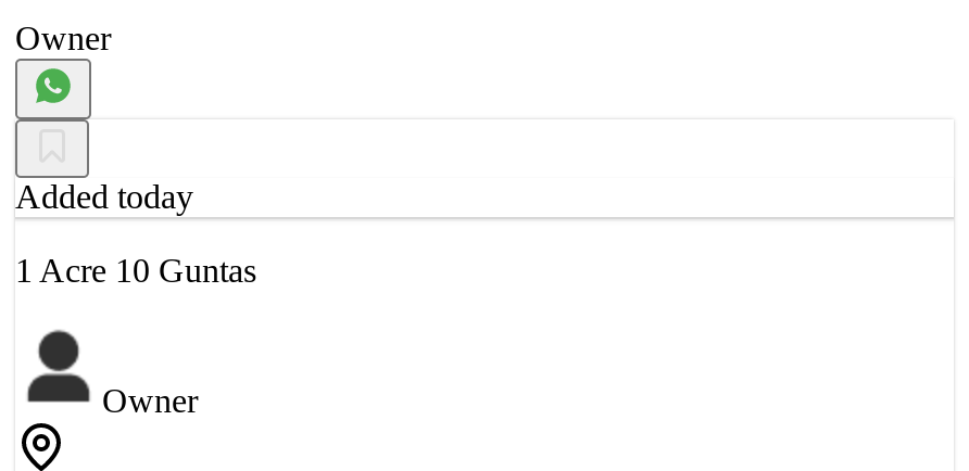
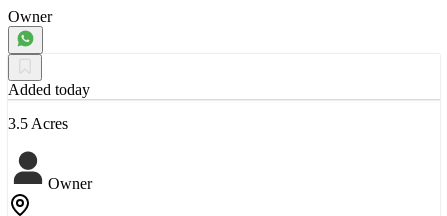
- 1 Acre 10 Guntas
+ 3.5 Acres
